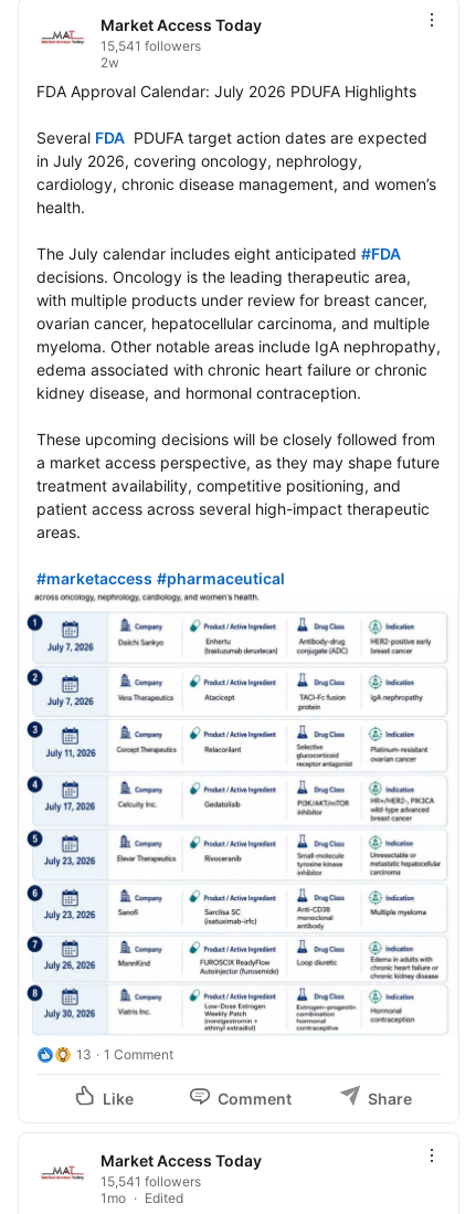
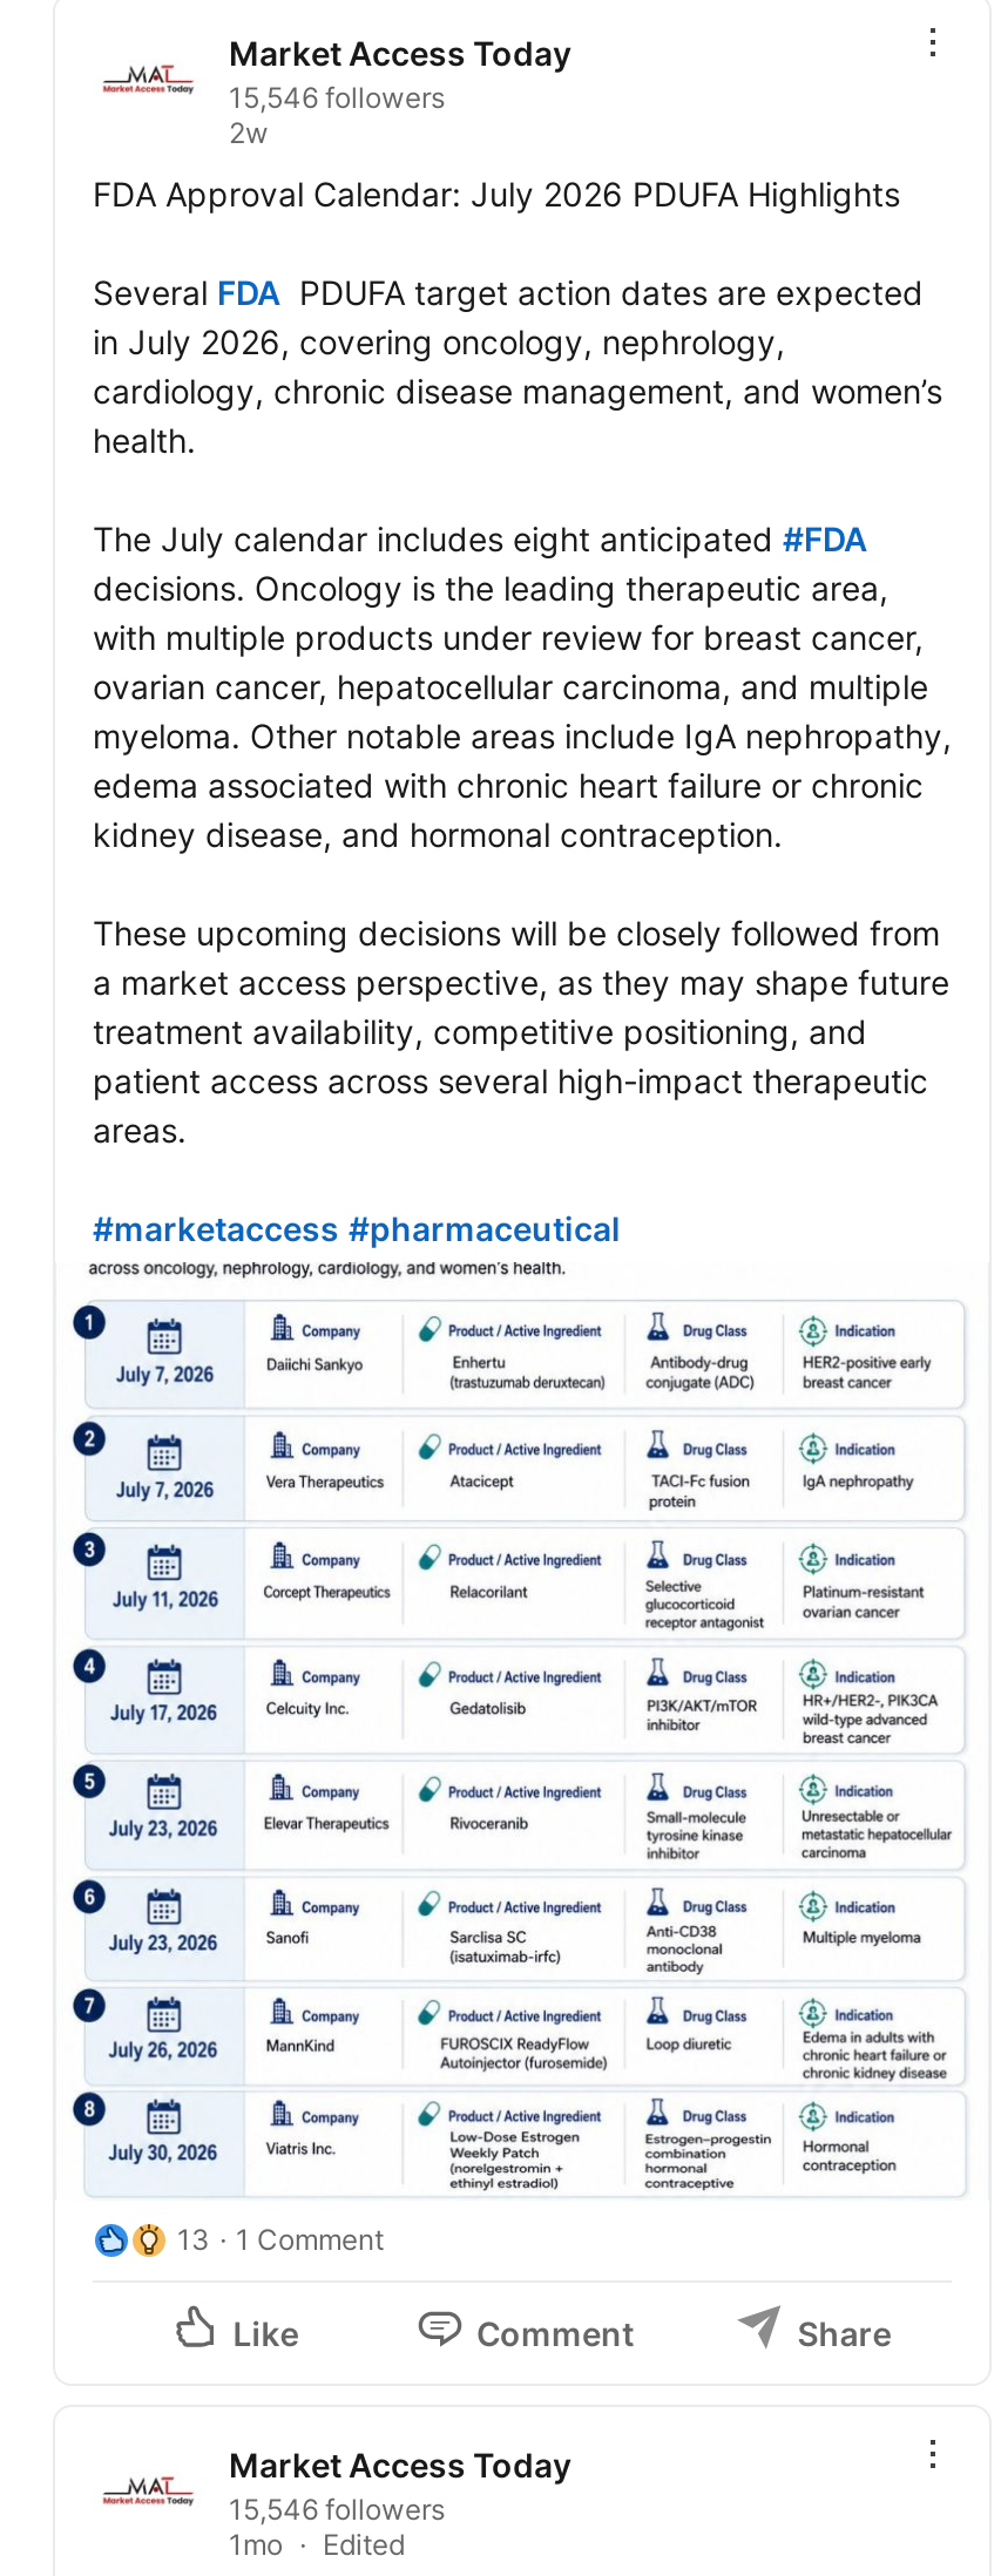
- 15,541 followers
+ 15,546 followers

- 15,541 followers
+ 15,546 followers
